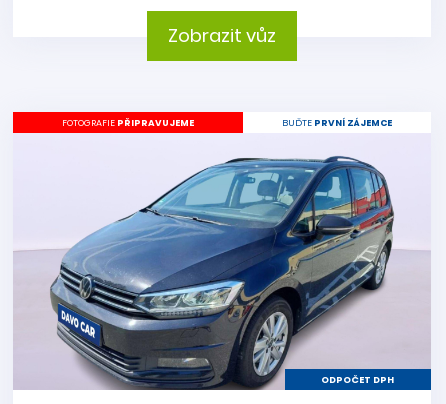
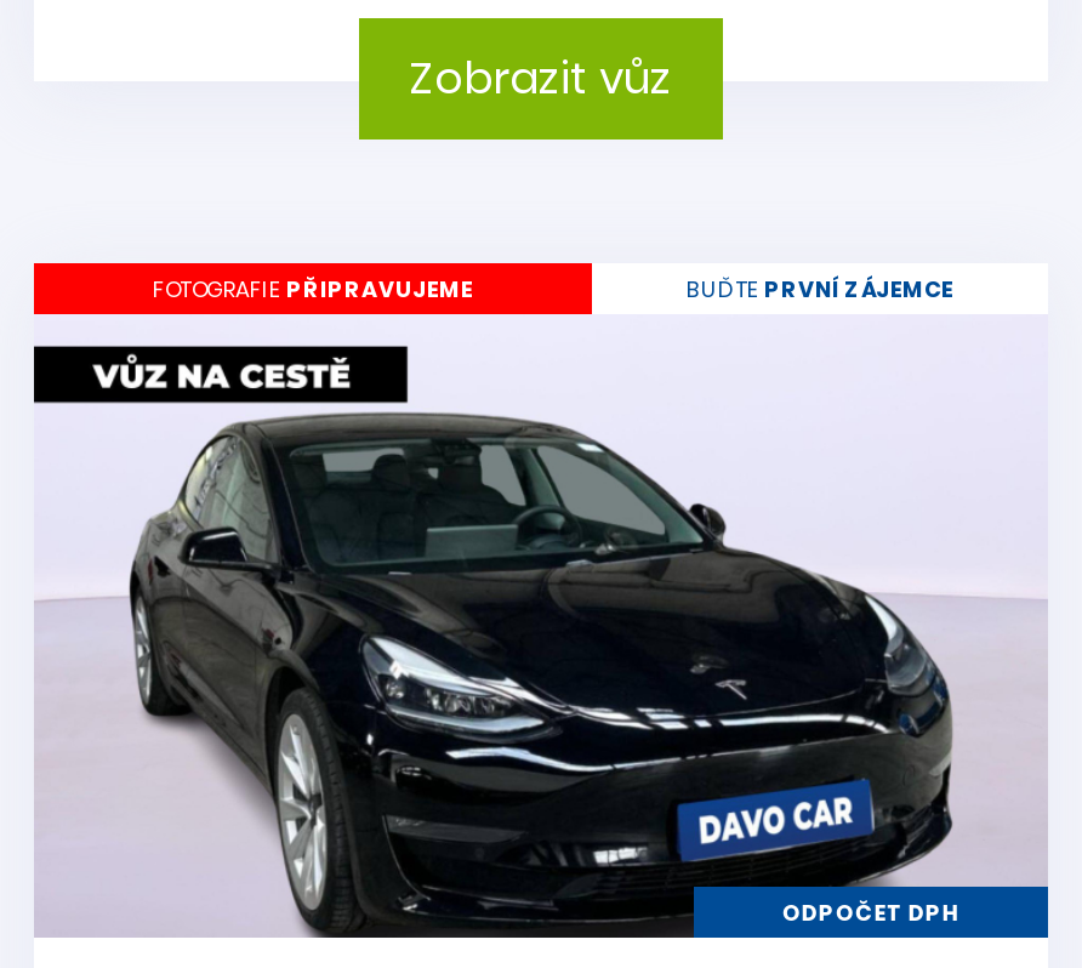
- [image]
+ [image]
